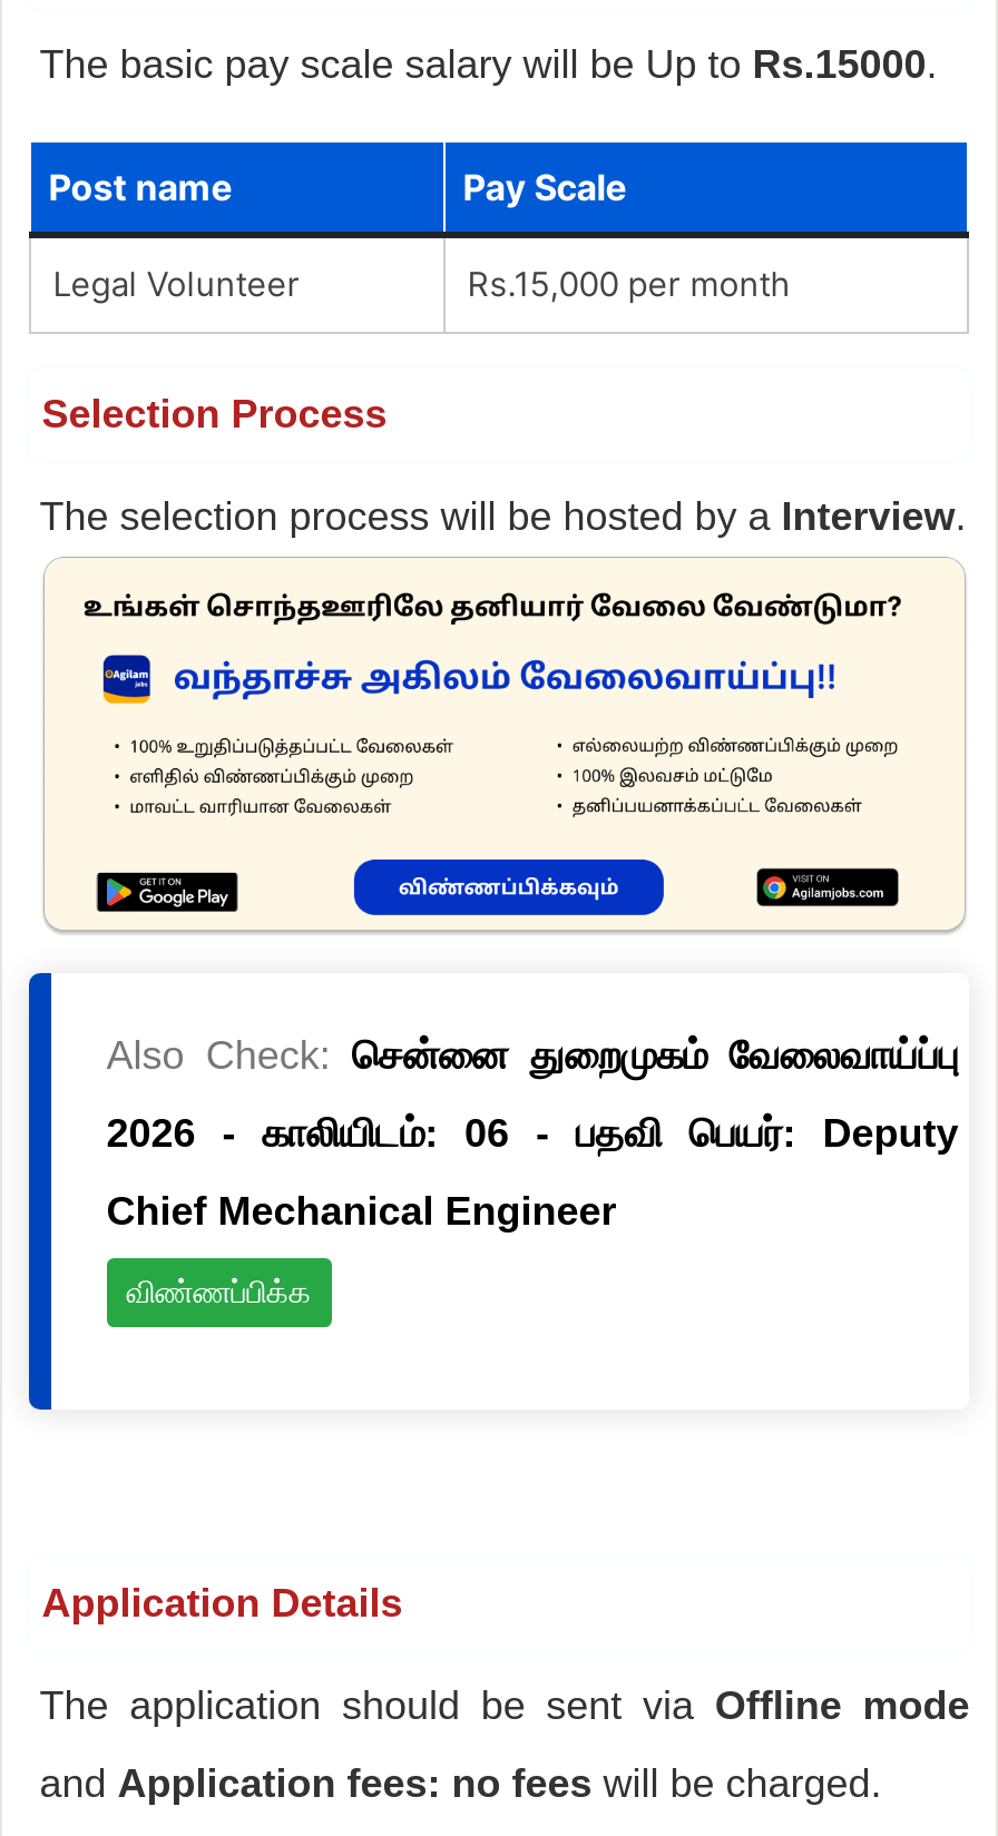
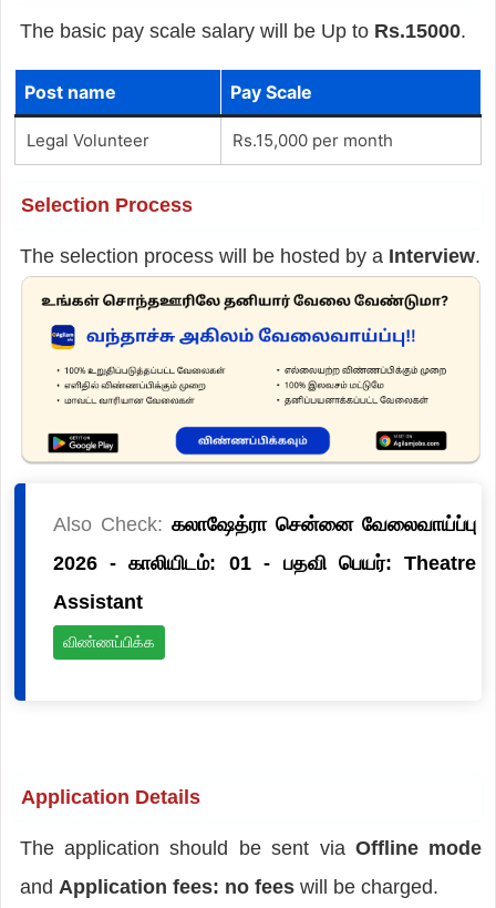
- Also Check: சென்னை துறைமுகம் வேலைவாய்ப்பு
+ Also Check: கலாஷேத்ரா சென்னை வேலைவாய்ப்பு

- 2026 - காலியிடம்: 06 - பதவி பெயர்: Deputy
+ 2026 - காலியிடம்: 01 - பதவி பெயர்: Theatre

- Chief Mechanical Engineer
+ Assistant
